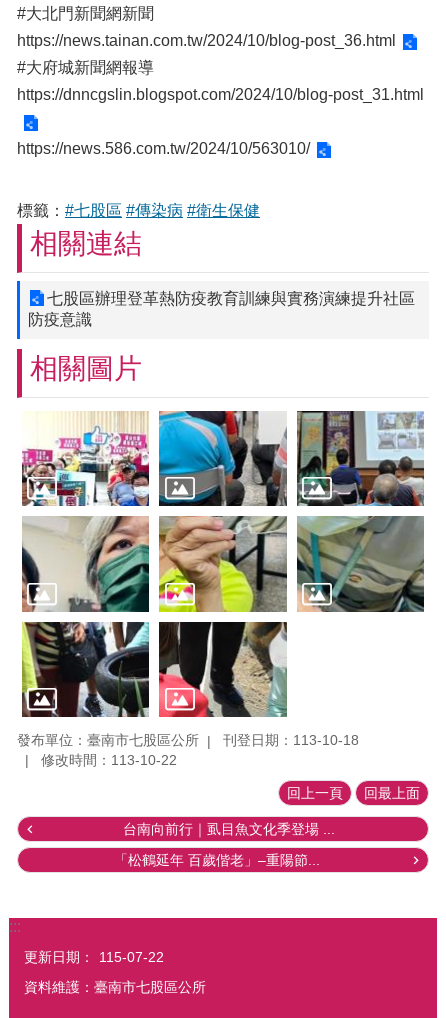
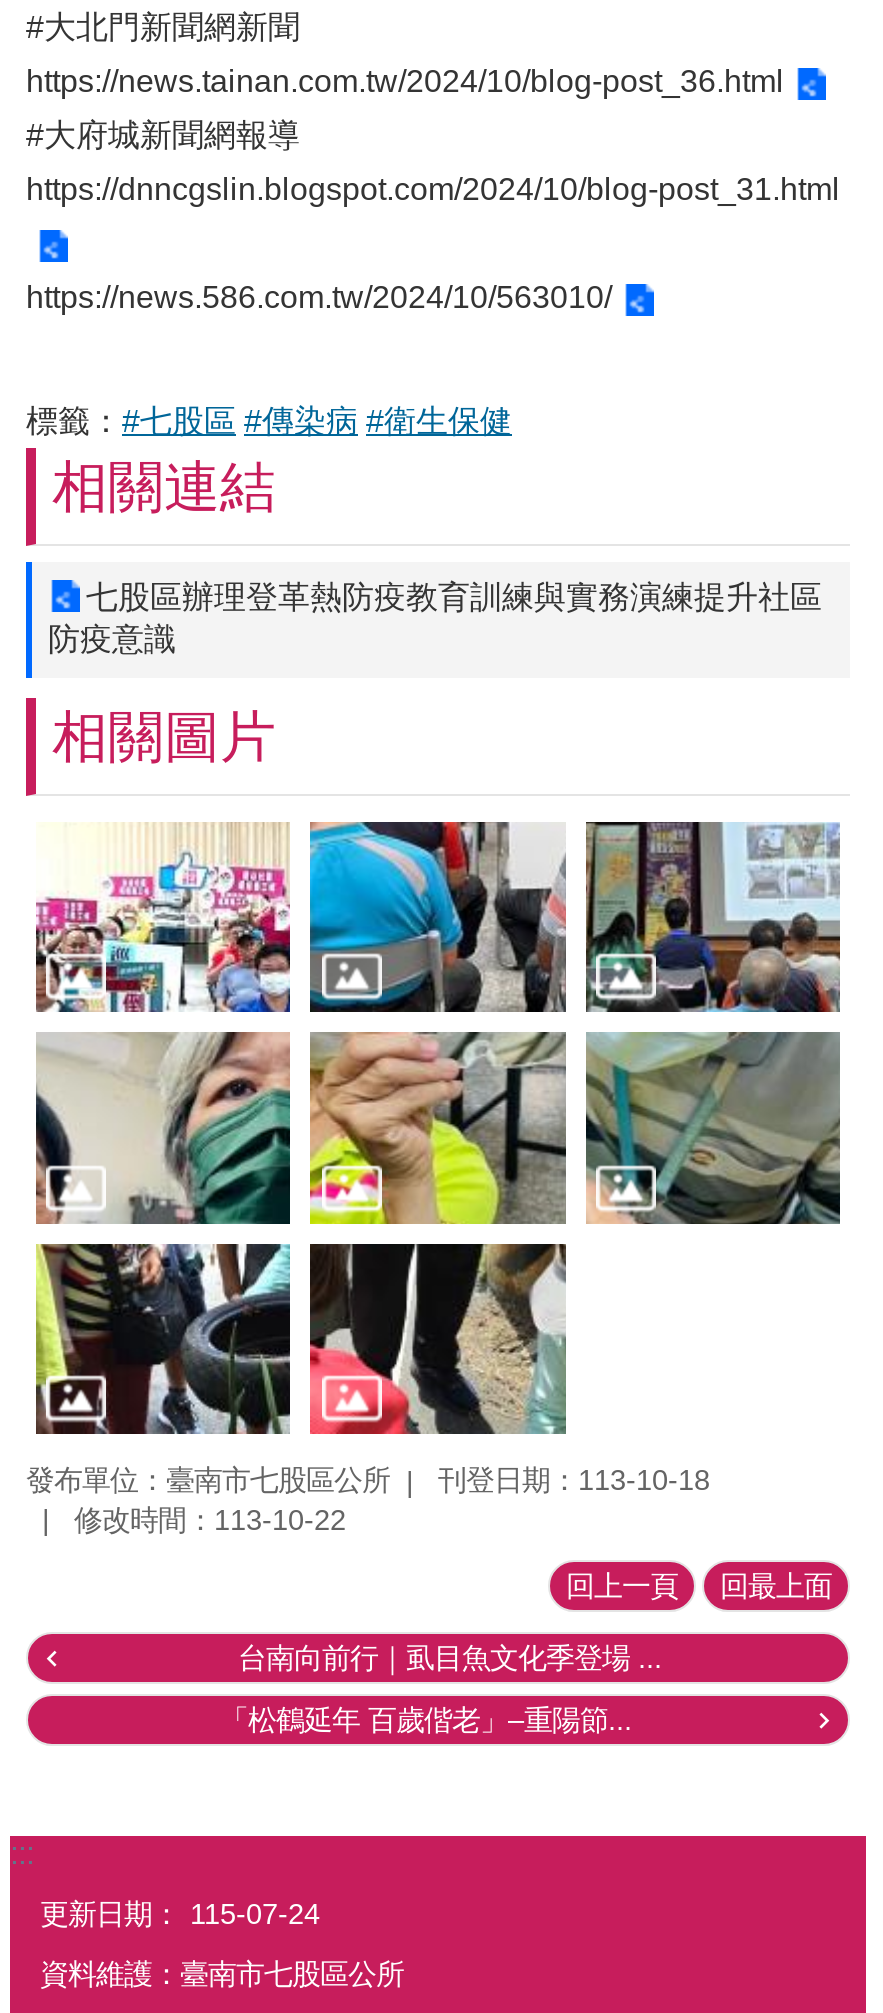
- 更新日期： 115-07-22
+ 更新日期： 115-07-24
